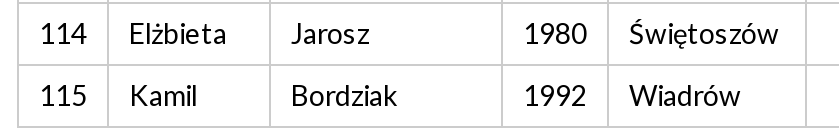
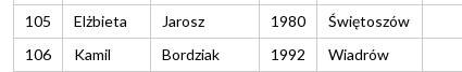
- 114 Elżbieta Jarosz
+ 105 Elżbieta Jarosz

- 115 Kamil
+ 106 Kamil
